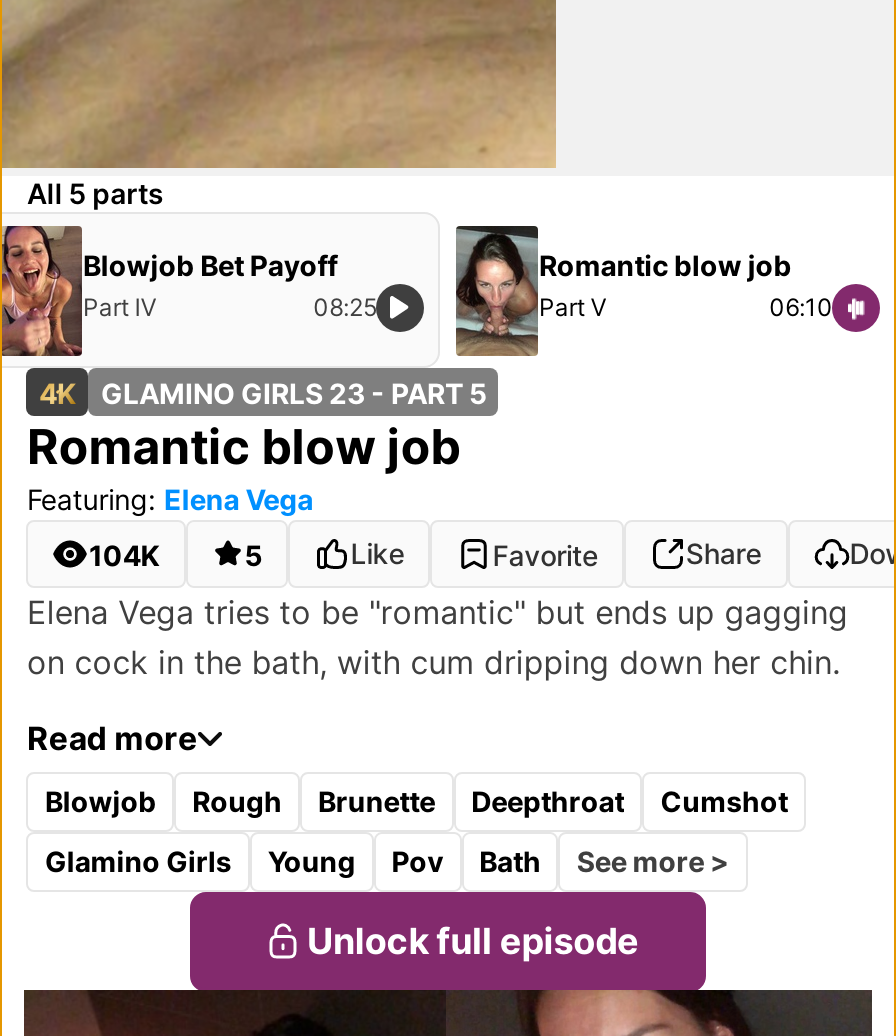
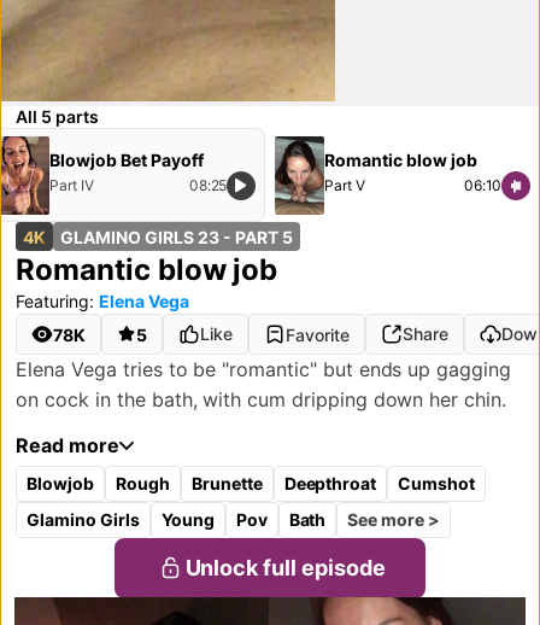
- 104K
+ 78K
